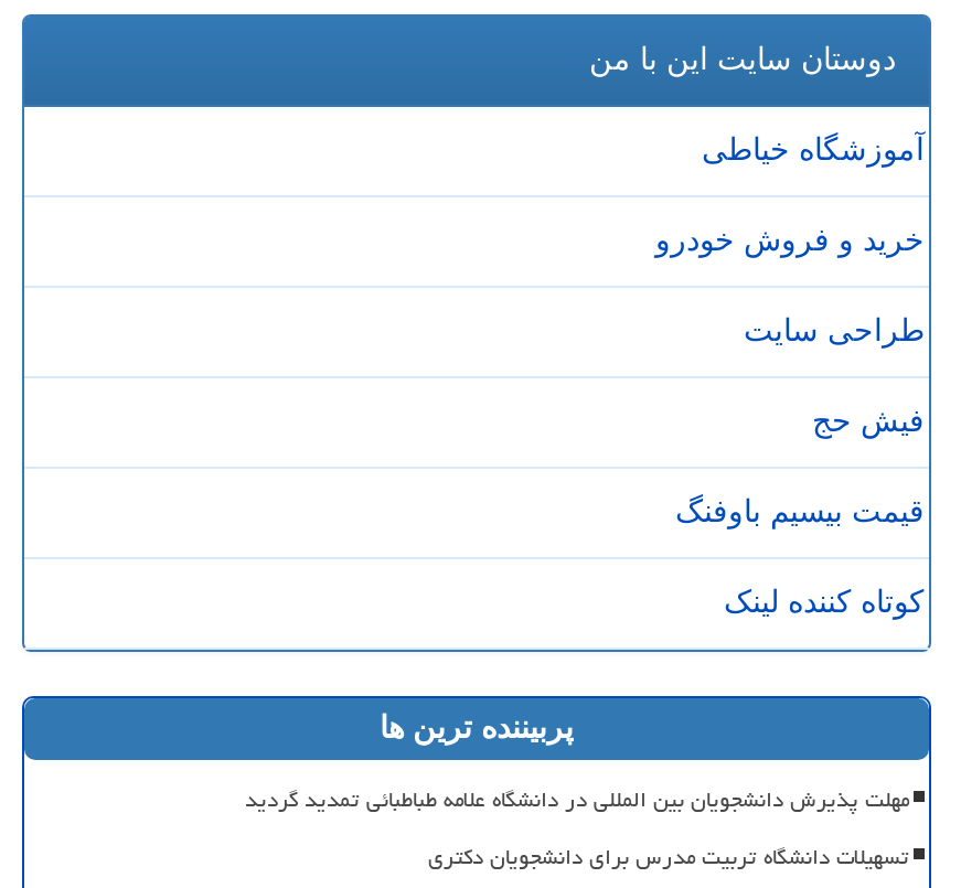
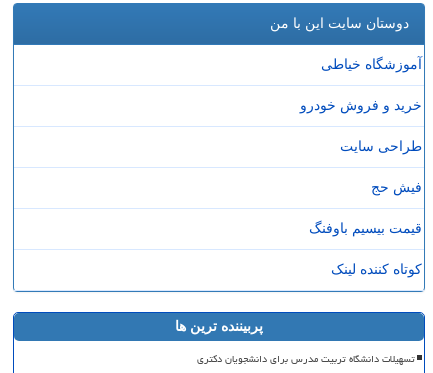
- مهلت پذیرش دانشجویان بین المللی در دانشگاه علامه طباطبائی تمدید گردید
